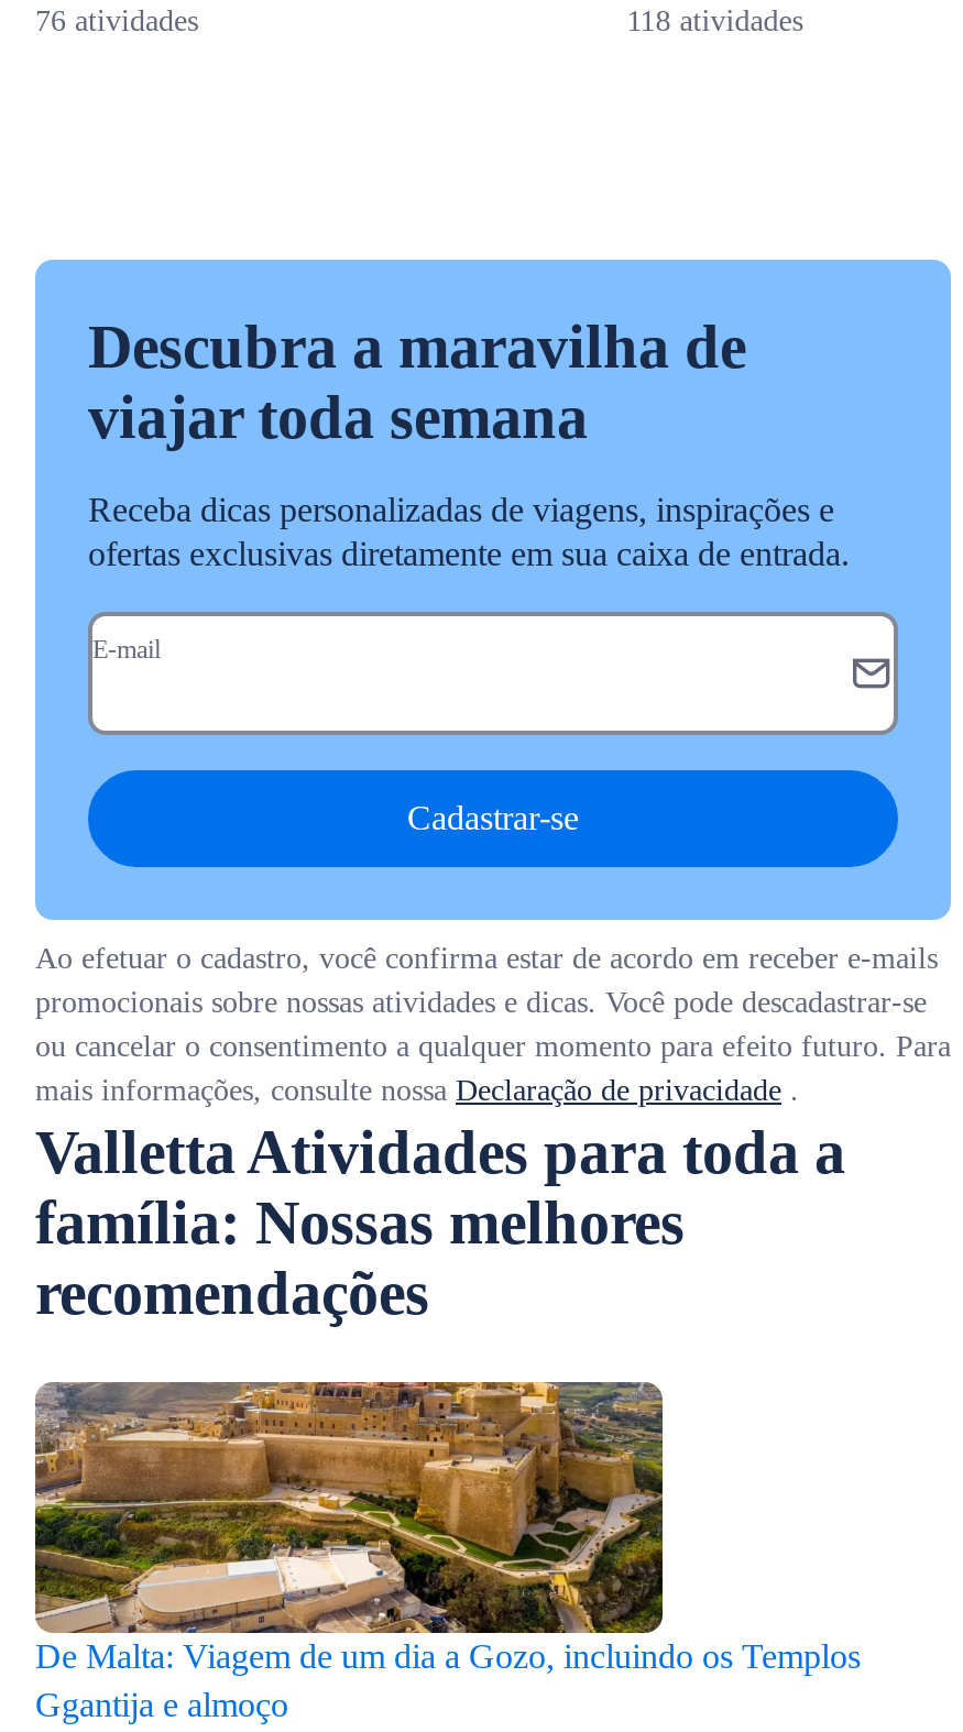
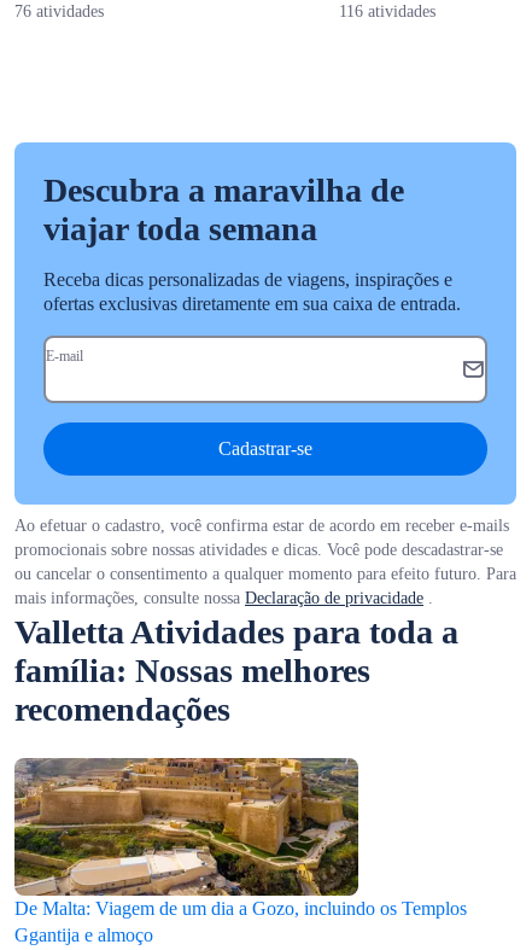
- 118 atividades
+ 116 atividades
